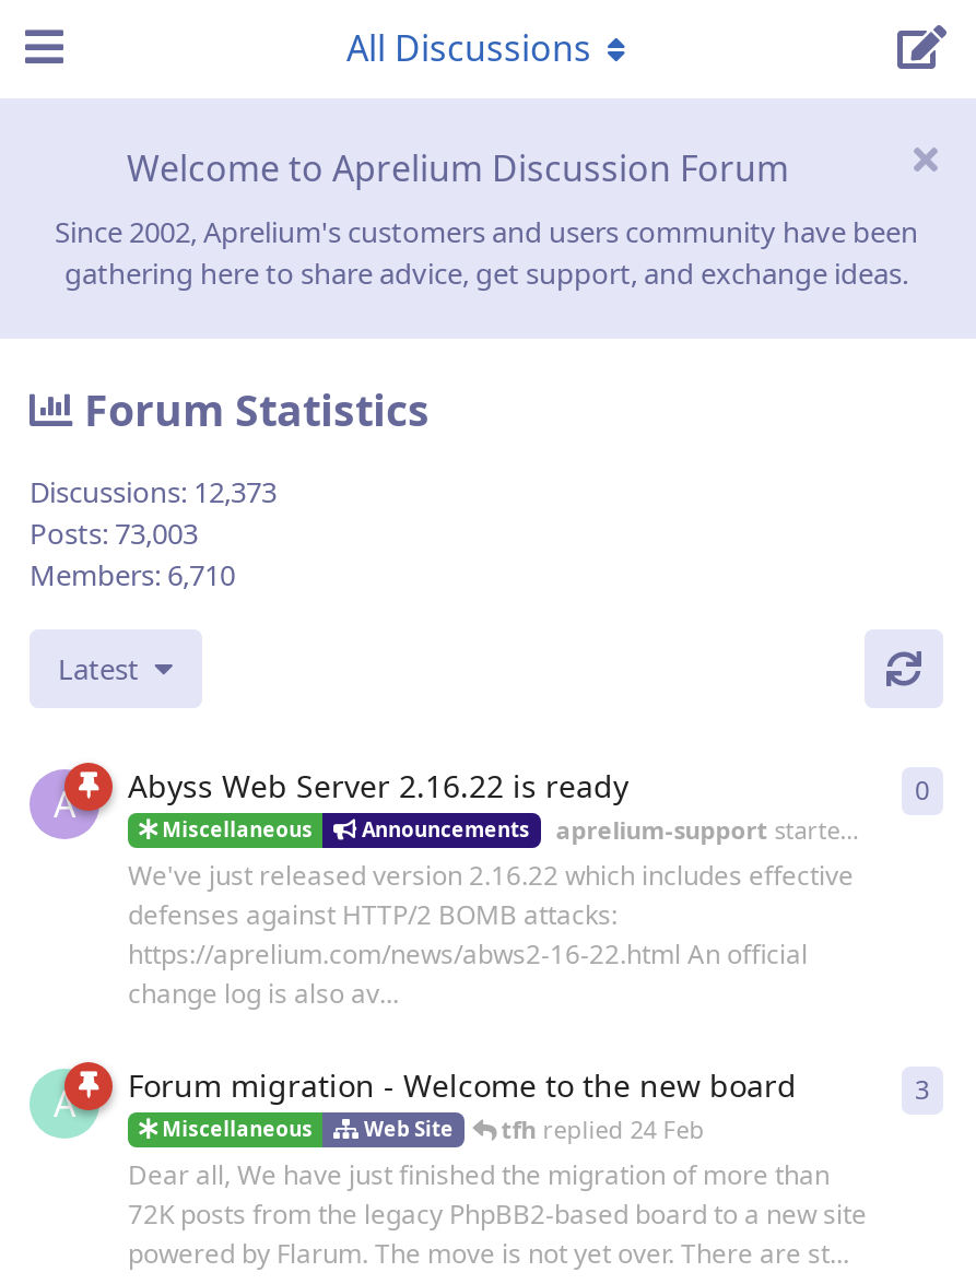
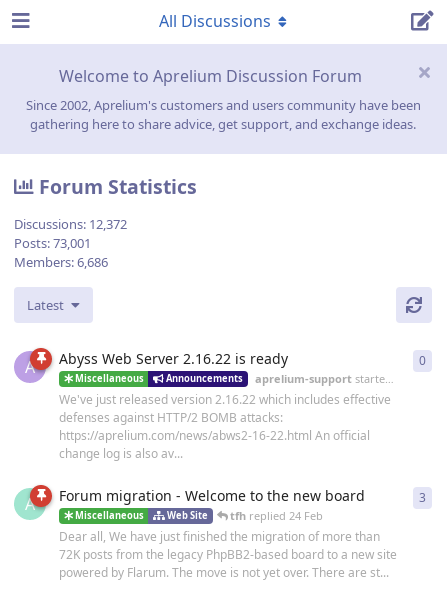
- Discussions: 12,373
+ Discussions: 12,372

- Posts: 73,003
+ Posts: 73,001

- Members: 6,710
+ Members: 6,686
